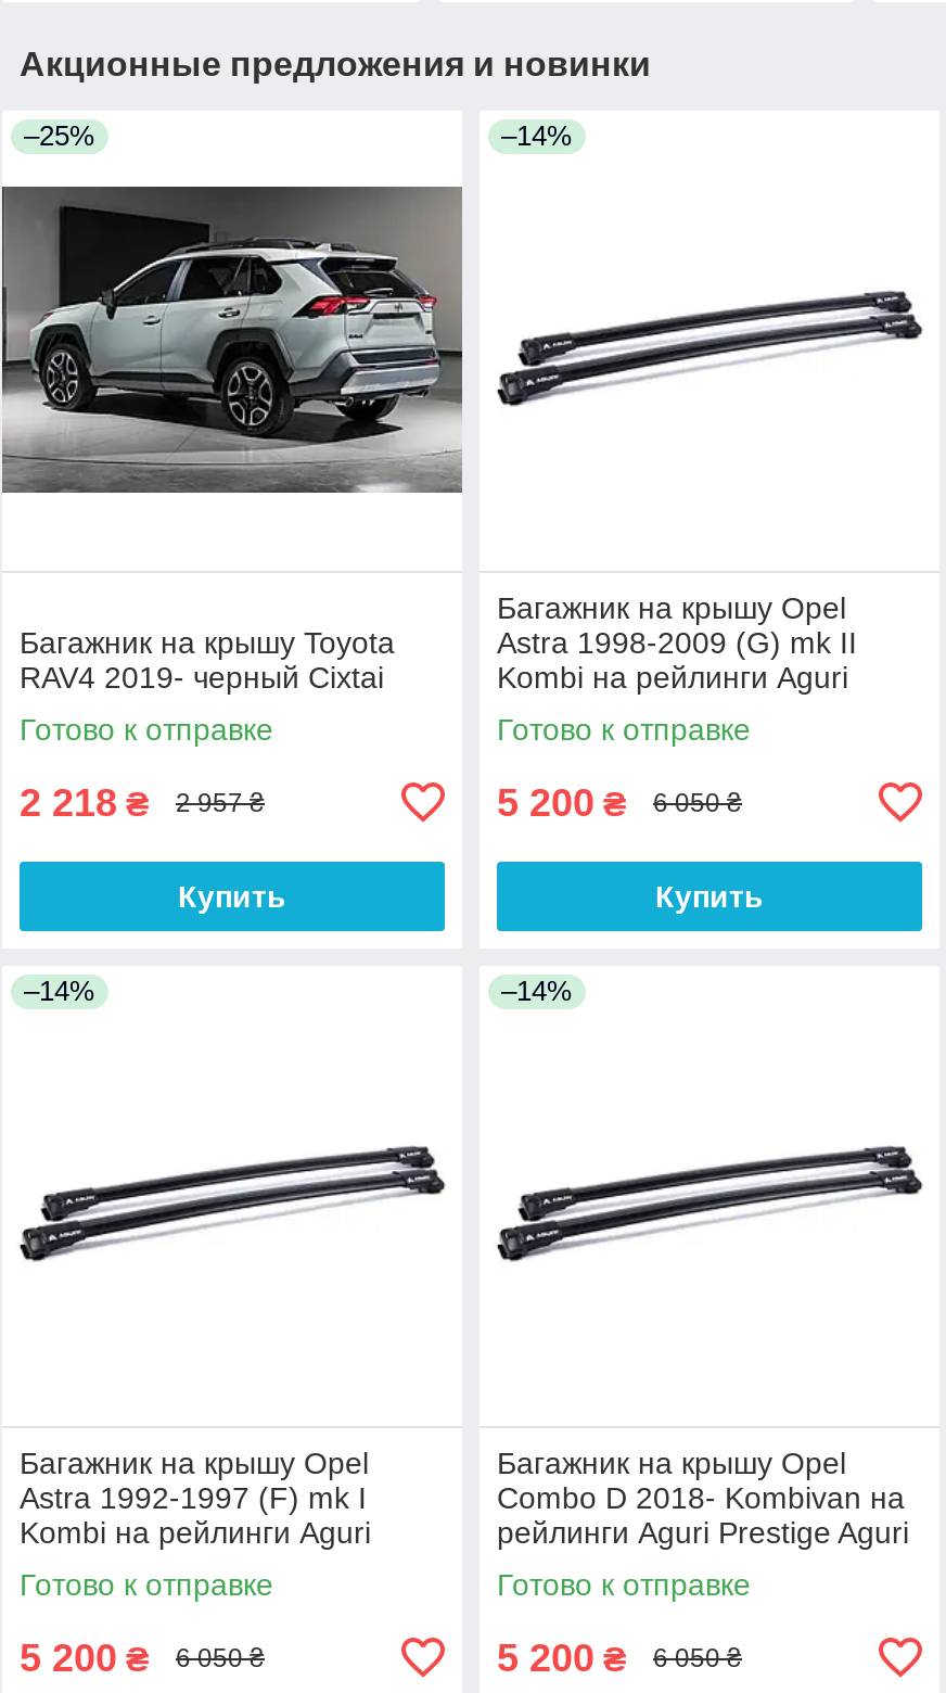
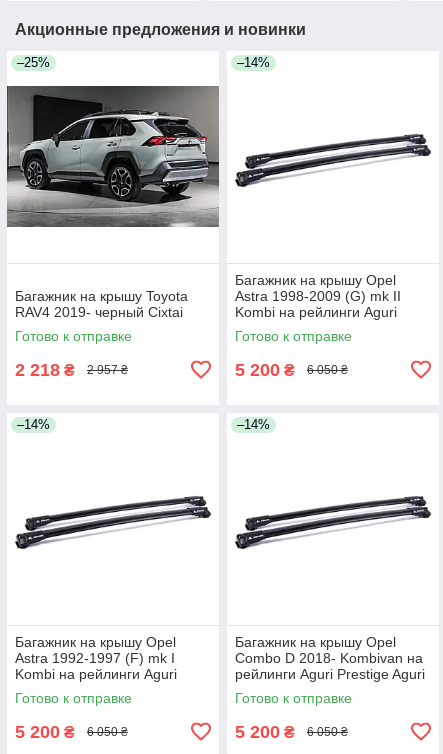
- Купить

- Купить
